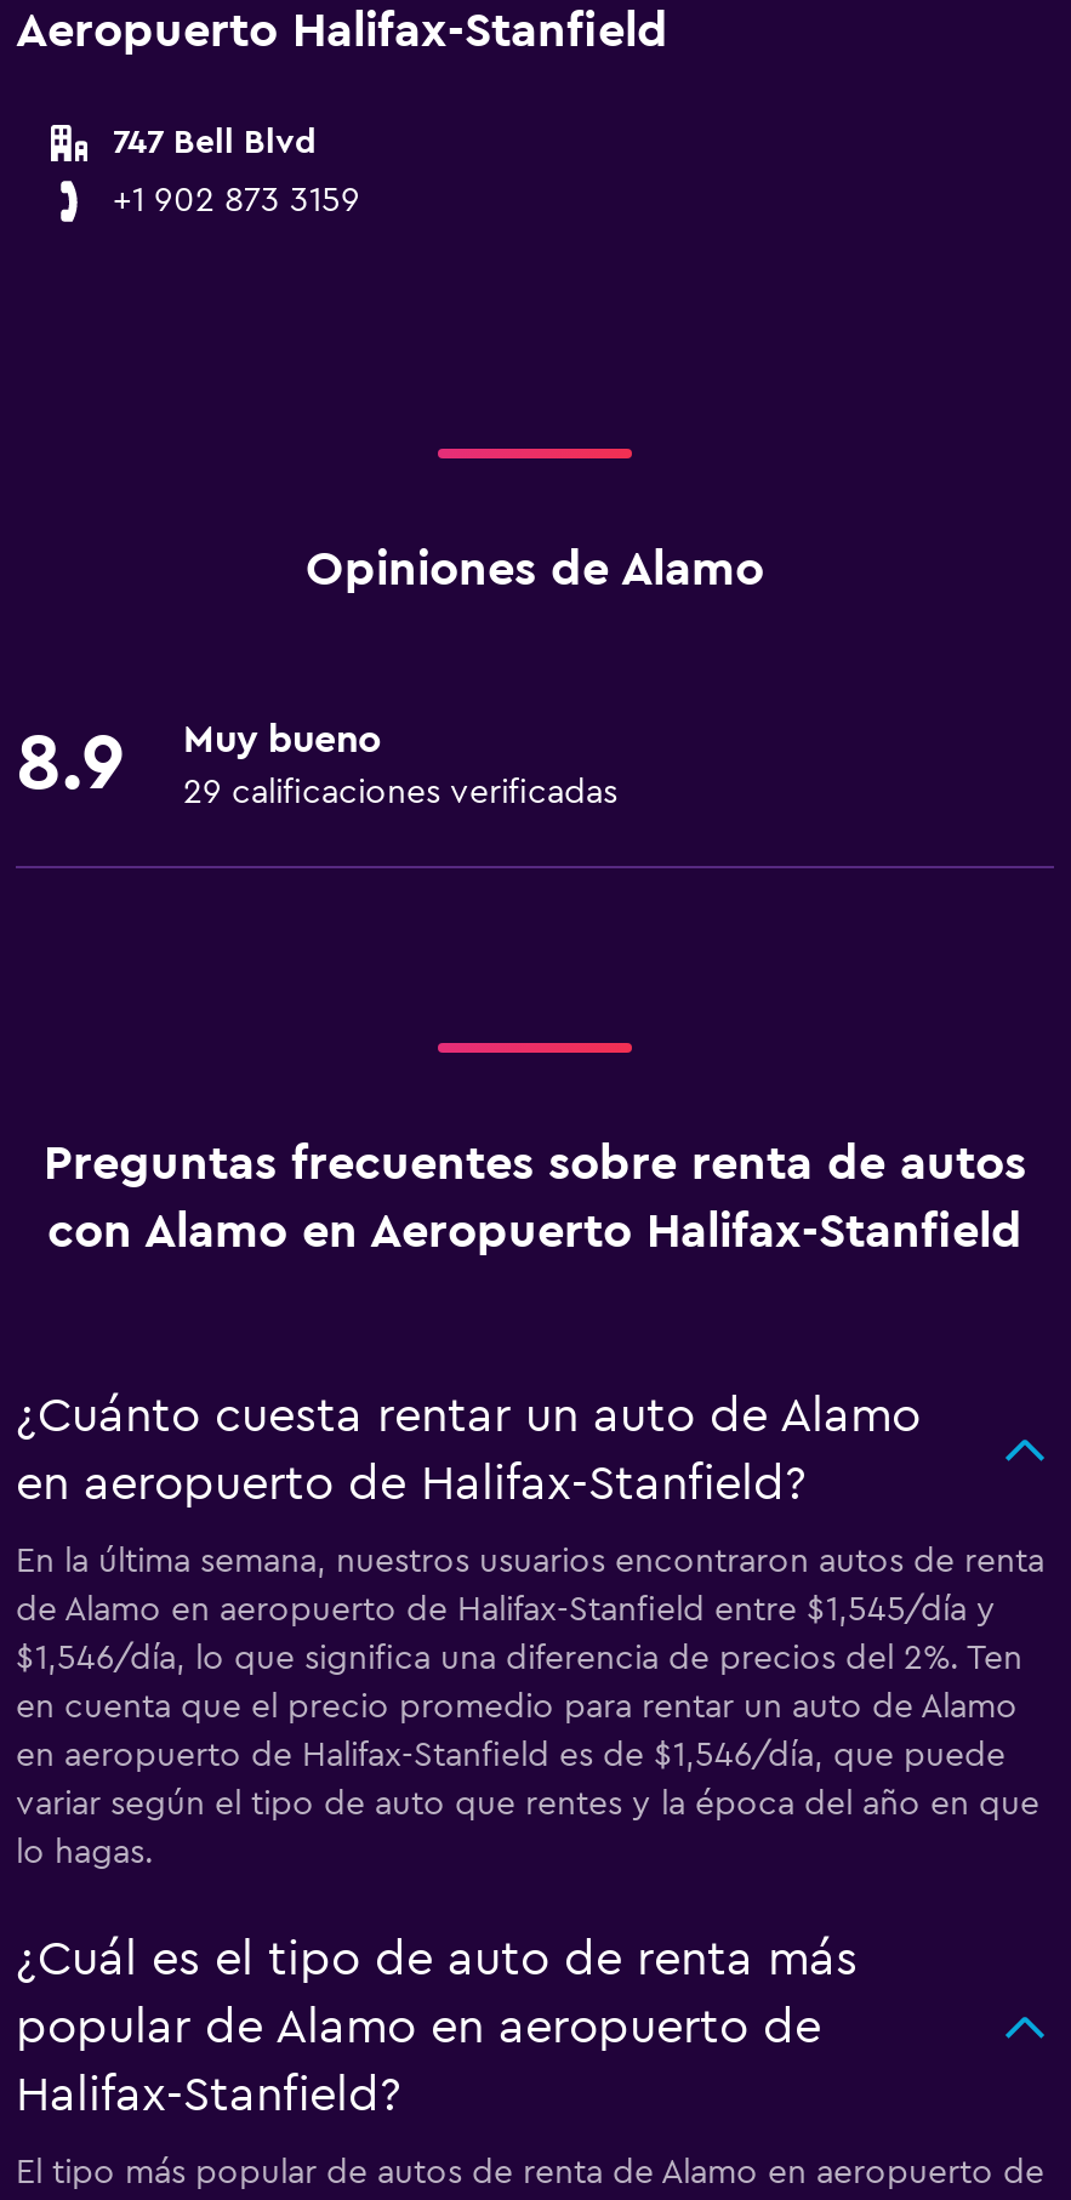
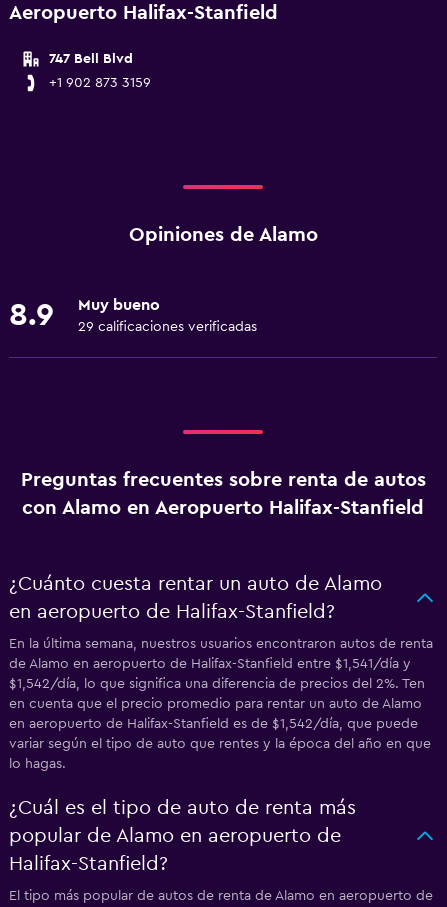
- de Alamo en aeropuerto de Halifax-Stanfield entre $1,545/día y
+ de Alamo en aeropuerto de Halifax-Stanfield entre $1,541/día y

- $1,546/día, lo que significa una diferencia de precios del 2%. Ten
+ $1,542/día, lo que significa una diferencia de precios del 2%. Ten

- en aeropuerto de Halifax-Stanfield es de $1,546/día, que puede
+ en aeropuerto de Halifax-Stanfield es de $1,542/día, que puede
